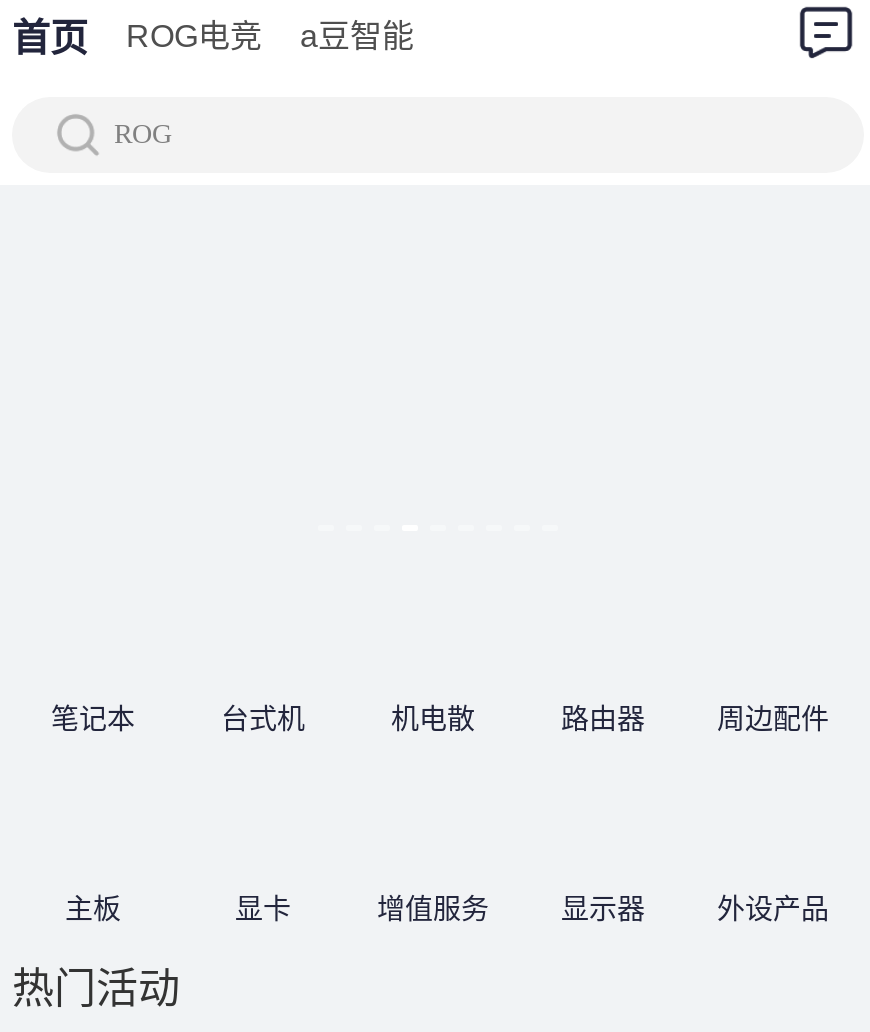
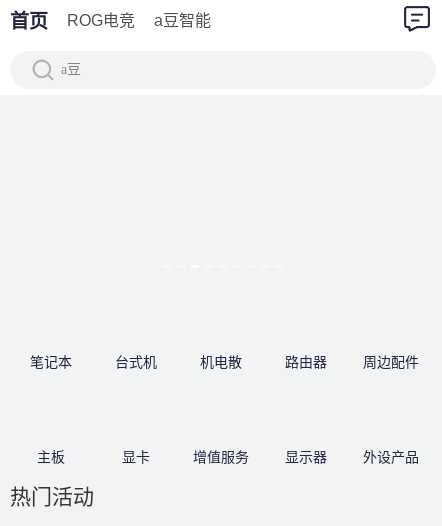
- ROG
+ a豆
